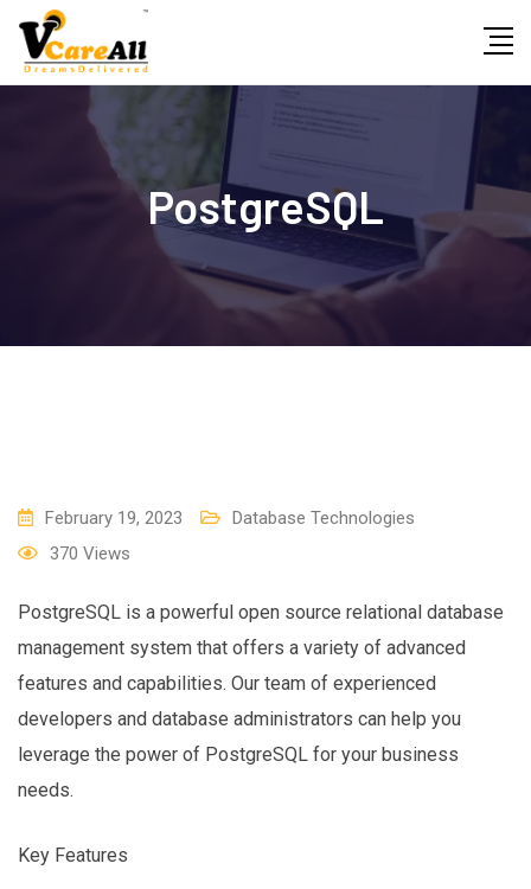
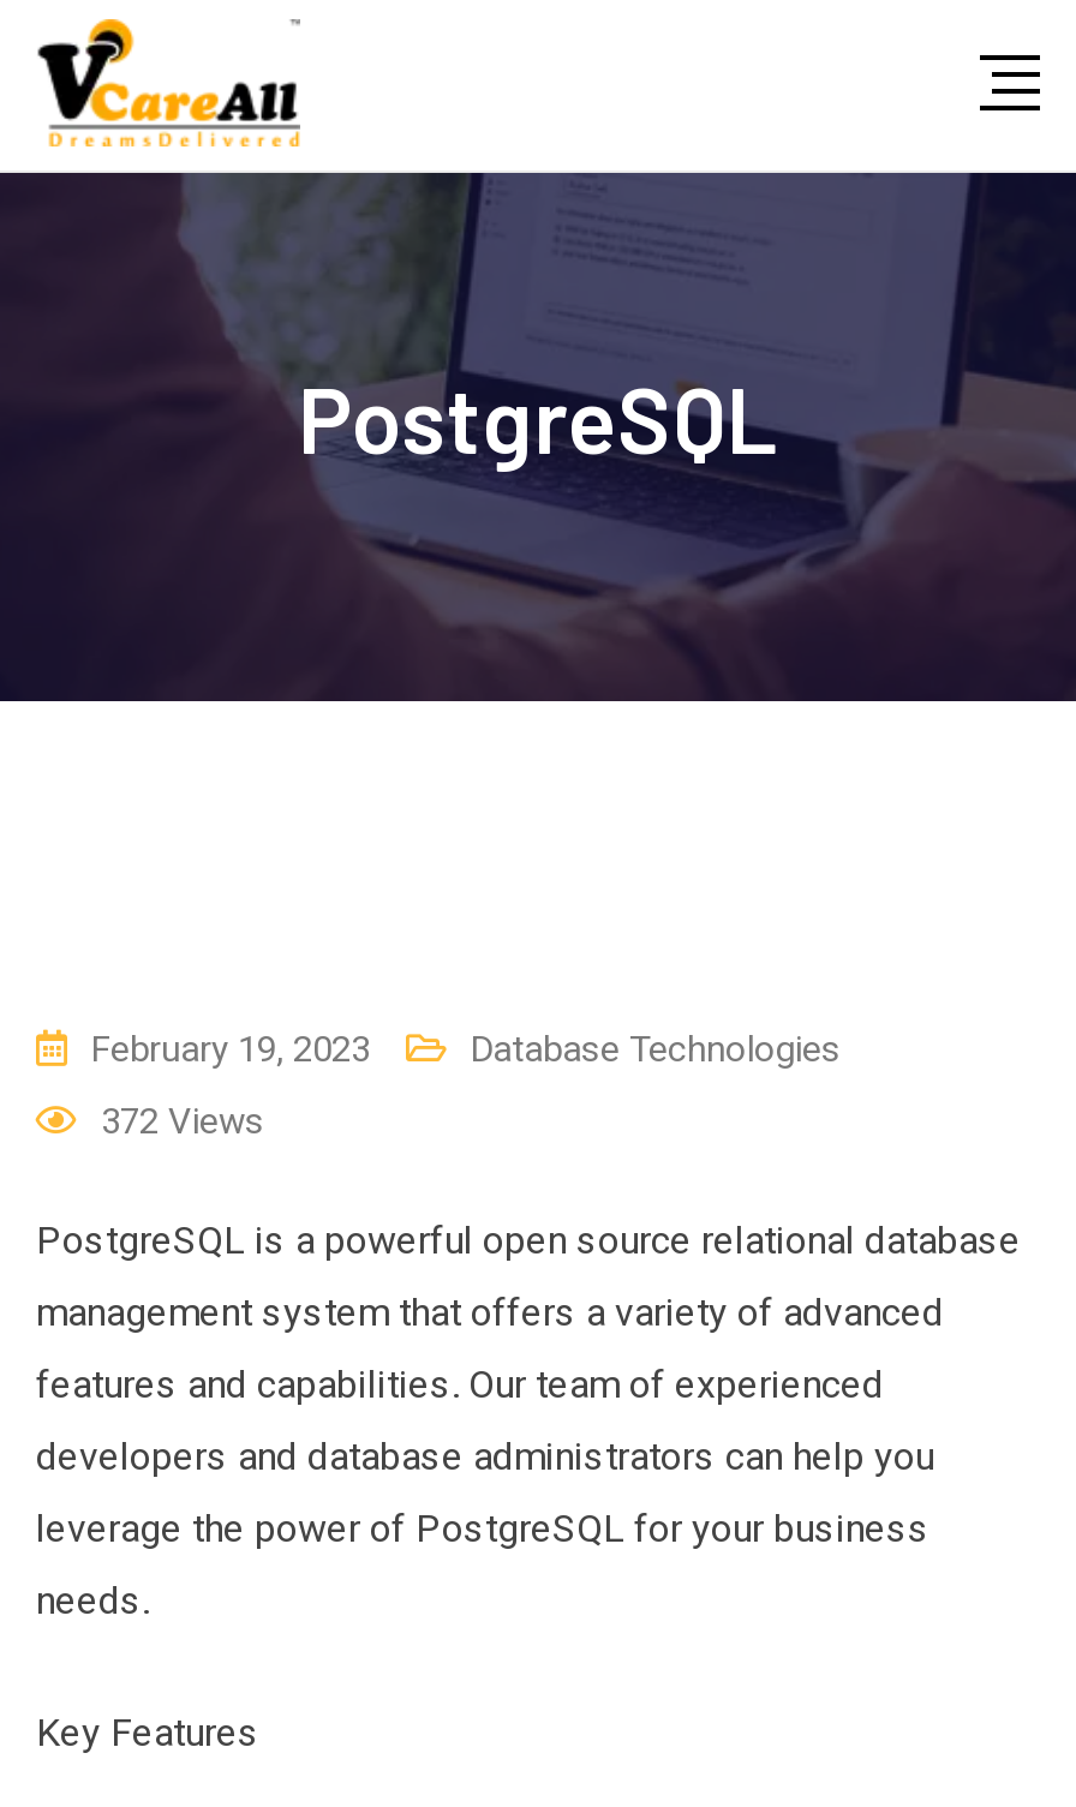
- 370 Views
+ 372 Views
